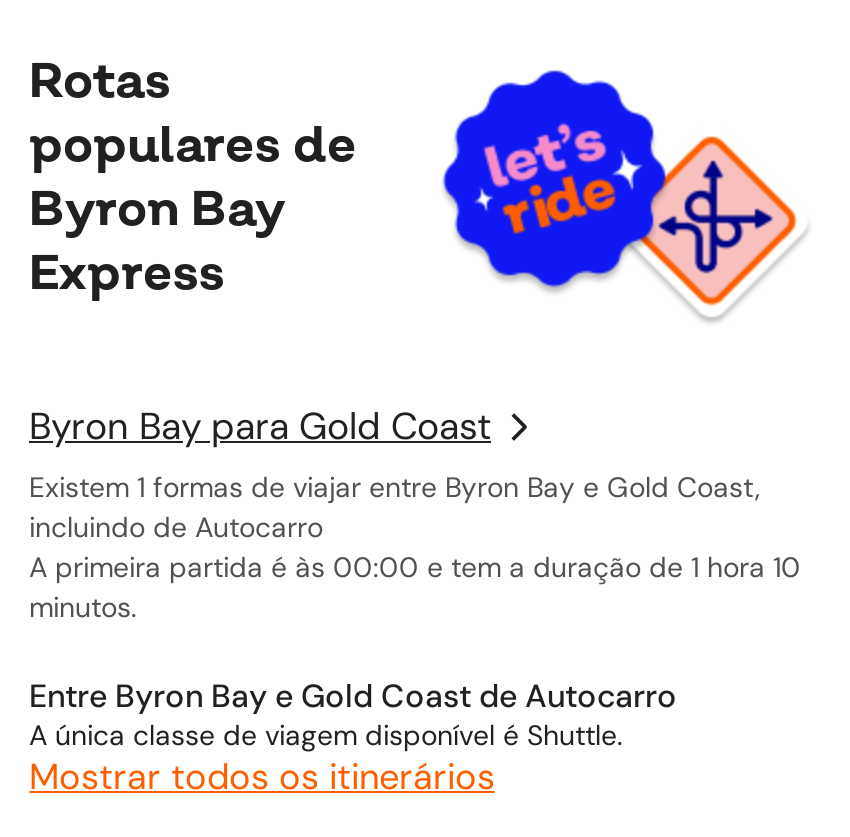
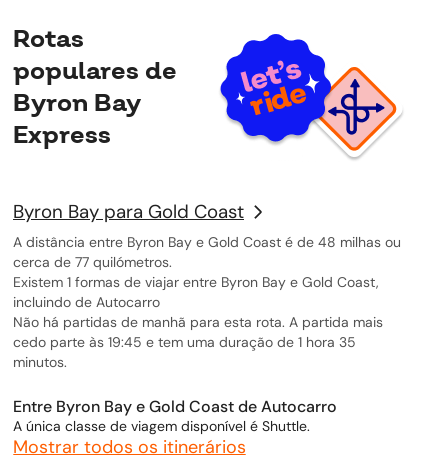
+ A distância entre Byron Bay e Gold Coast é de 48 milhas ou
+ cerca de 77 quilómetros.

- A primeira partida é às 00:00 e tem a duração de 1 hora 10
+ Não há partidas de manhã para esta rota. A partida mais
+ cedo parte às 19:45 e tem uma duração de 1 hora 35
